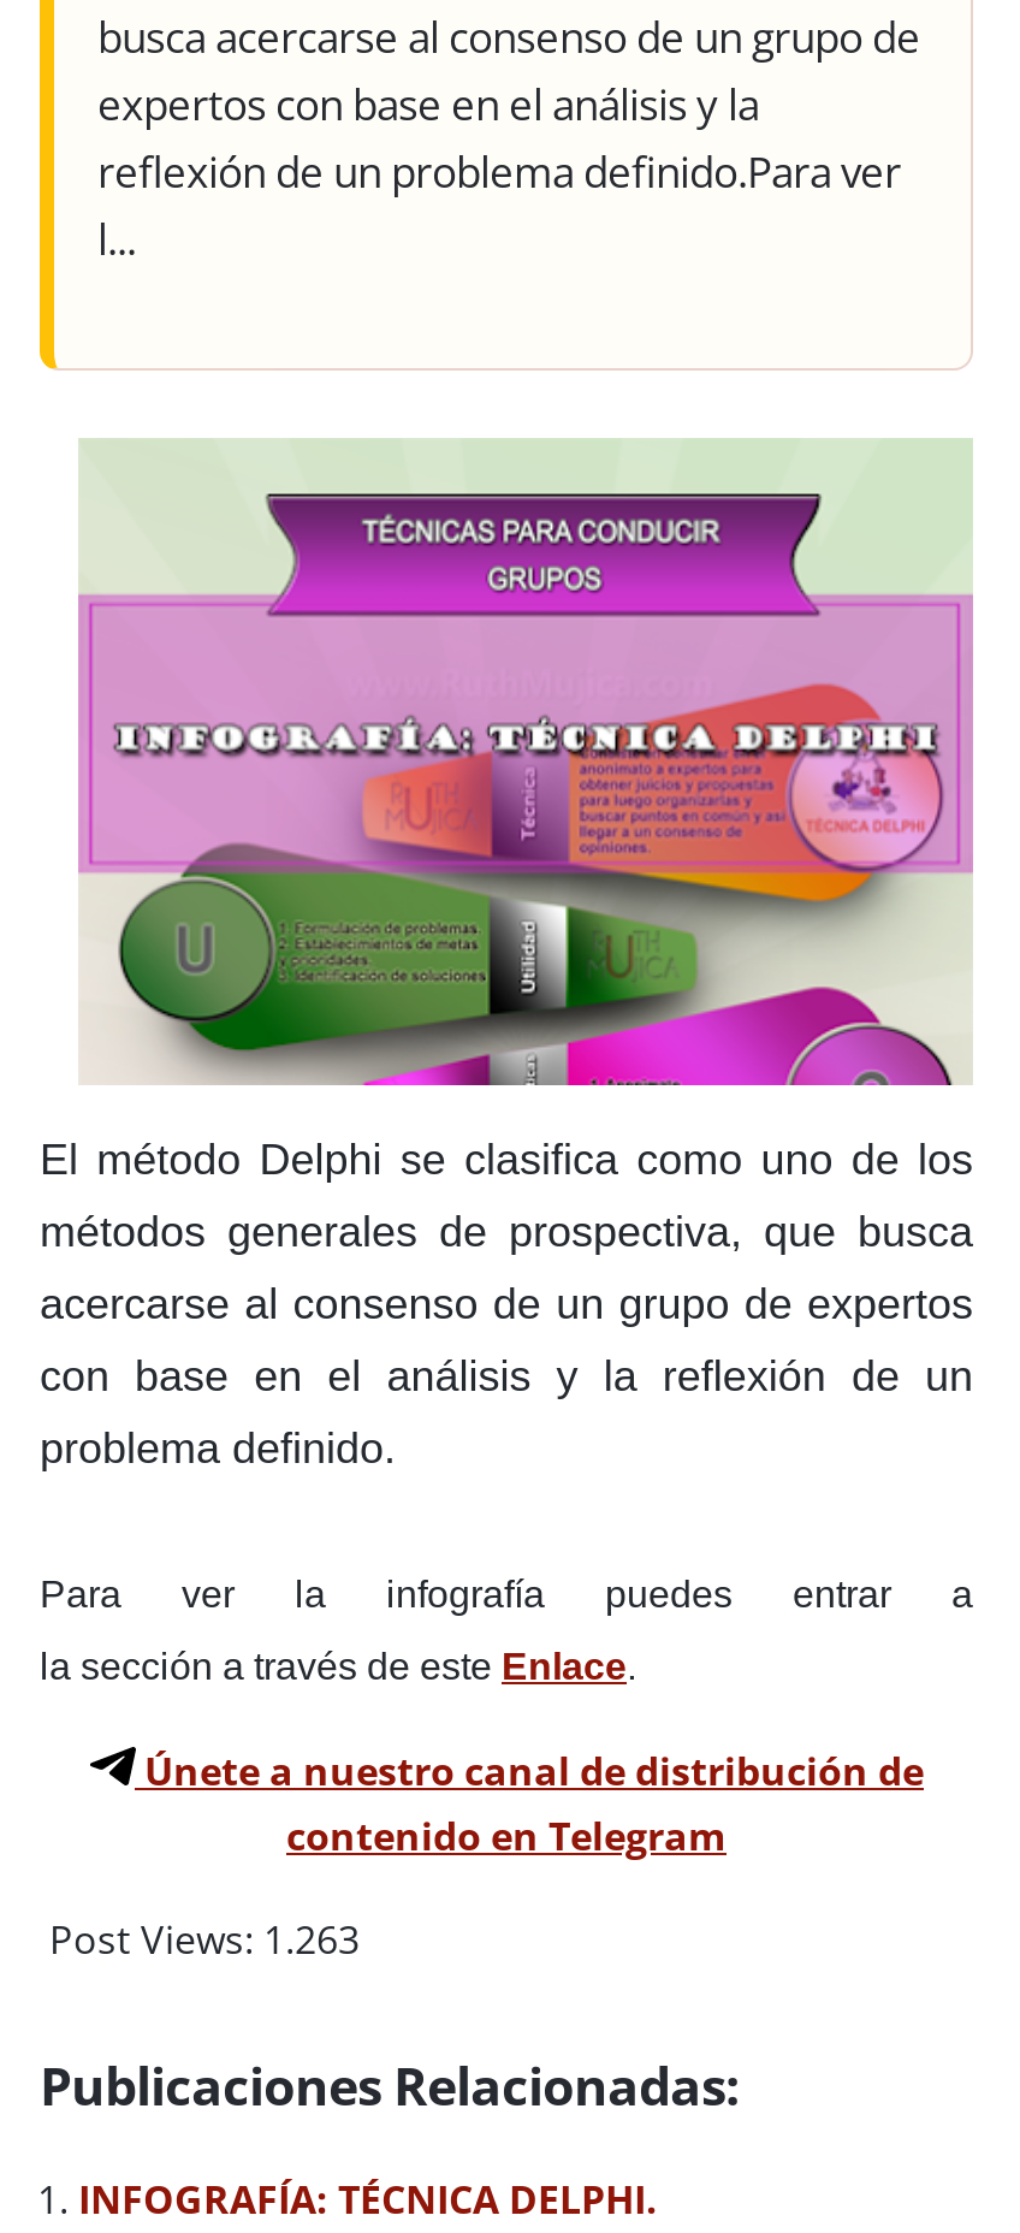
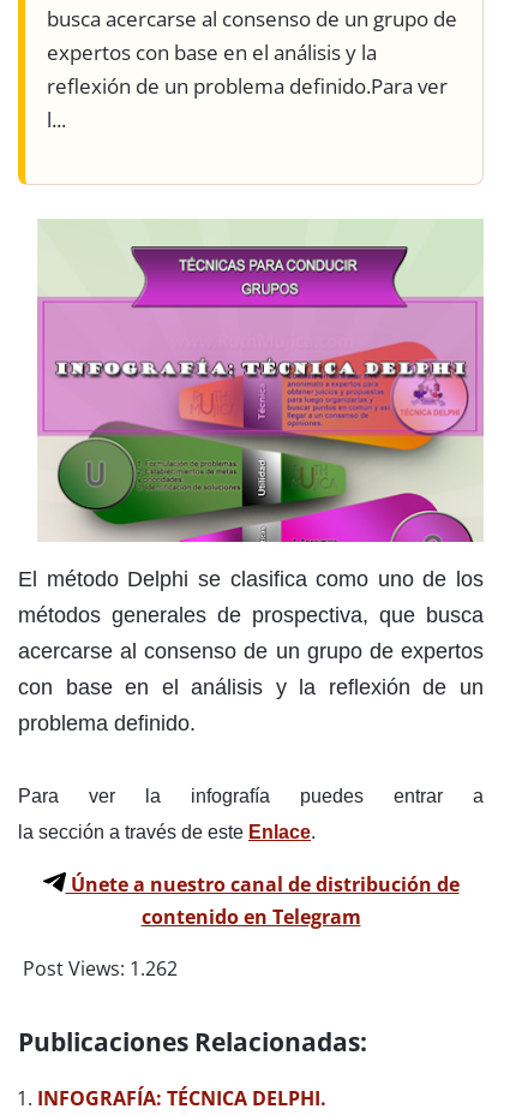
- Post Views: 1.263
+ Post Views: 1.262
